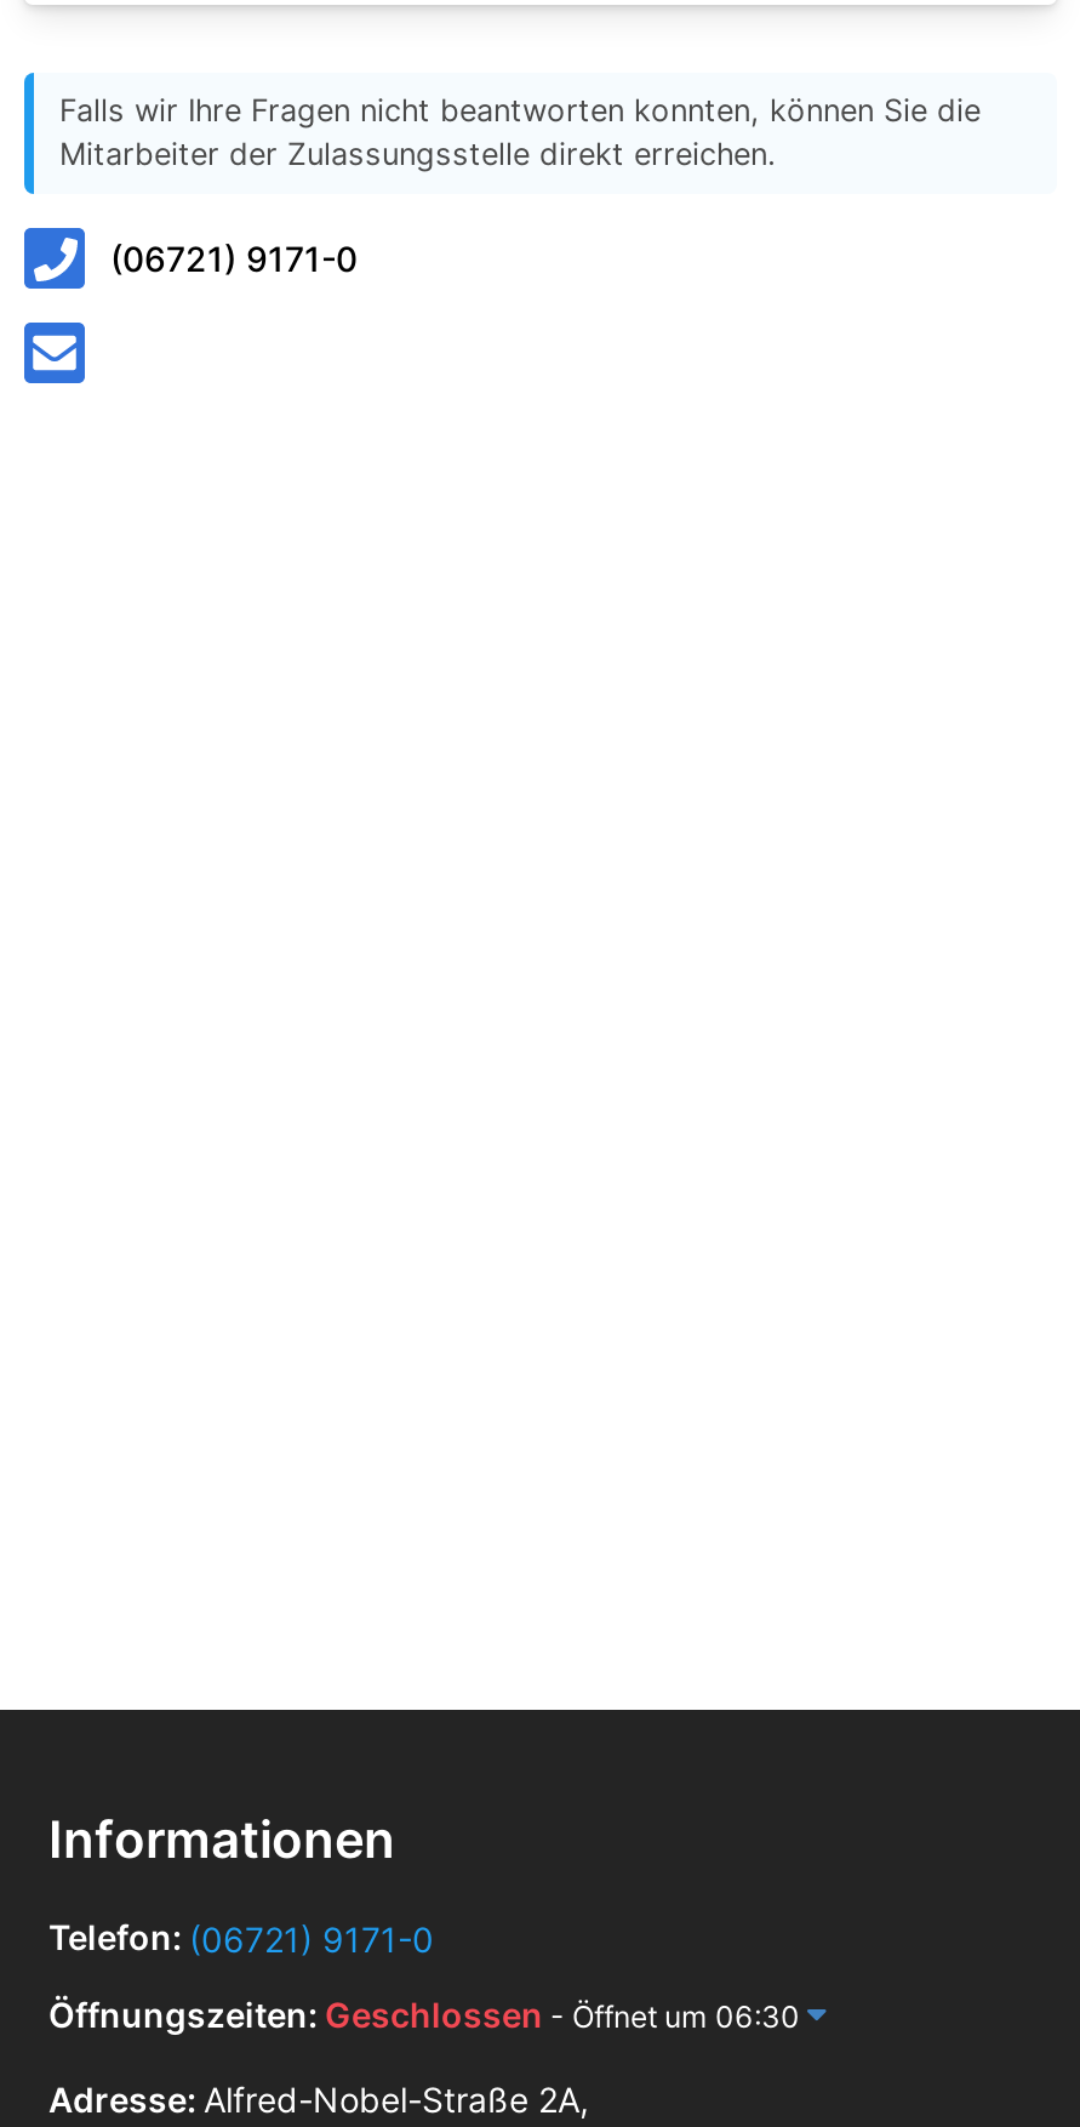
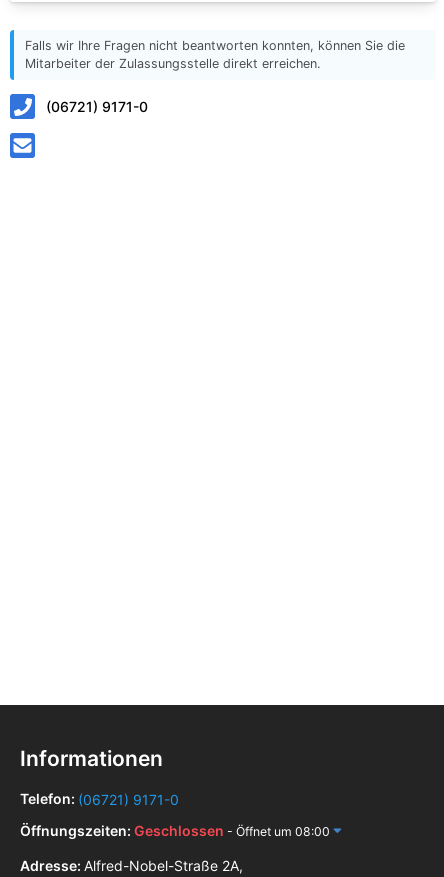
- Öffnungszeiten: Geschlossen - Öffnet um 06:30
+ Öffnungszeiten: Geschlossen - Öffnet um 08:00
